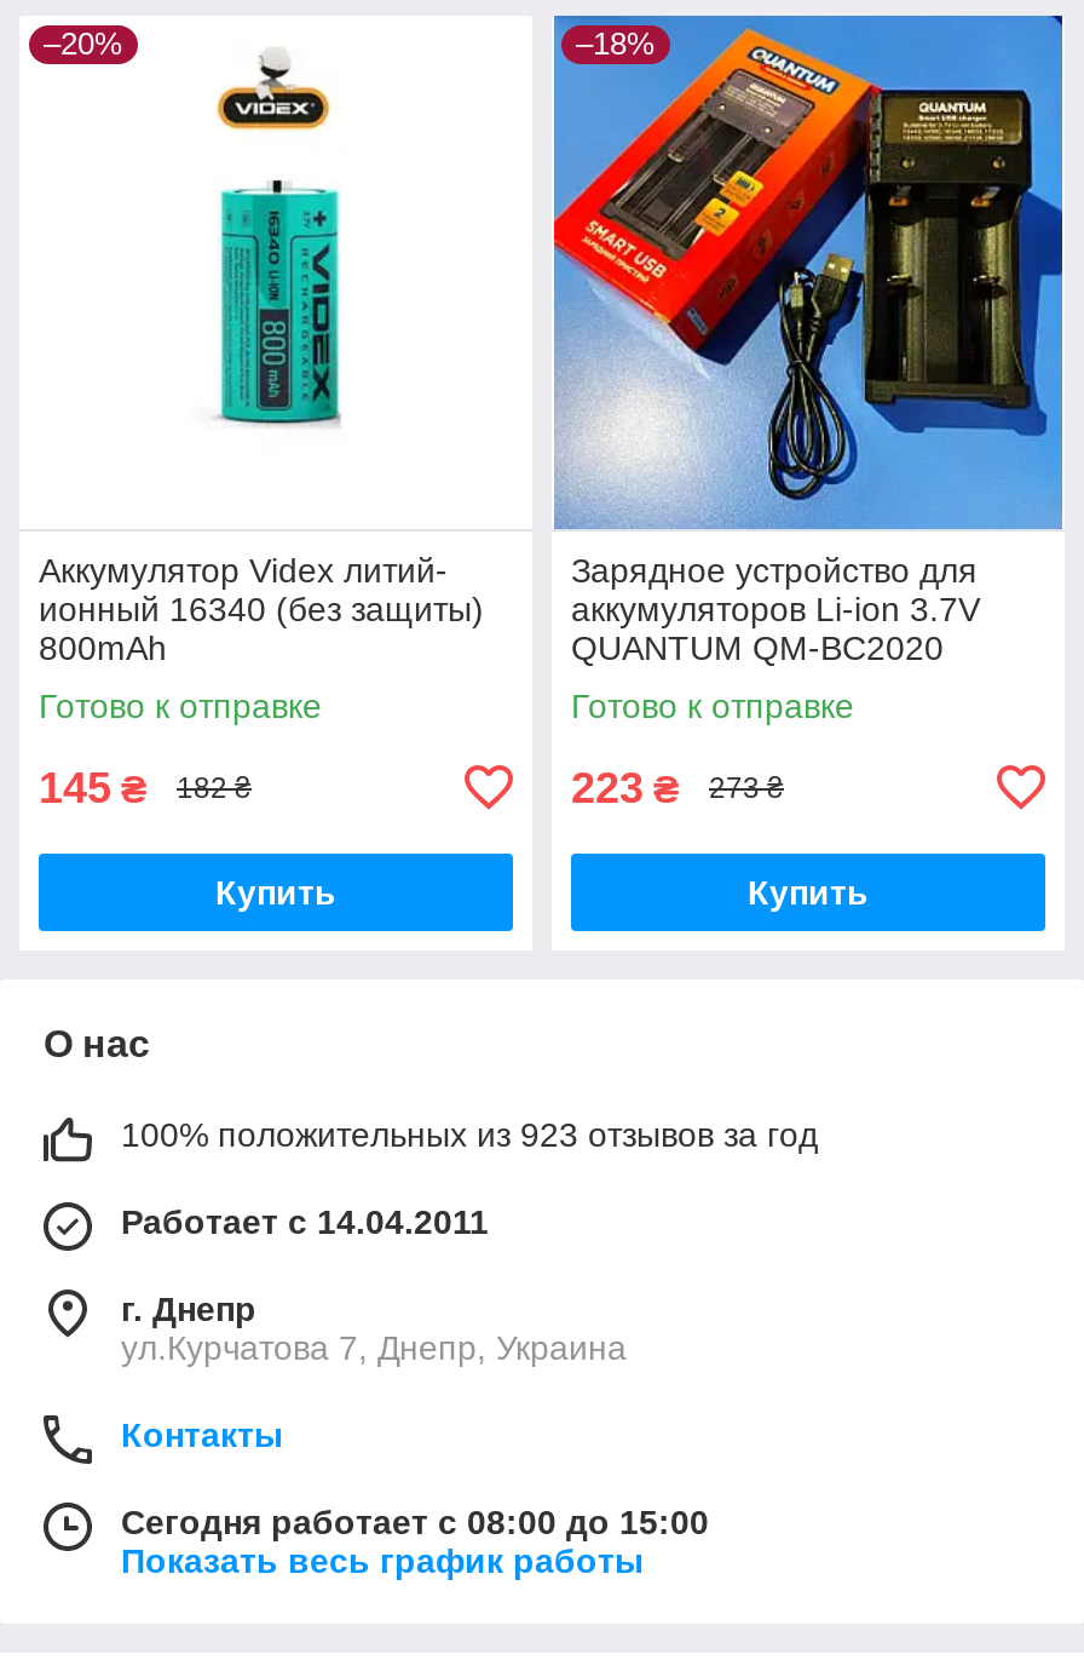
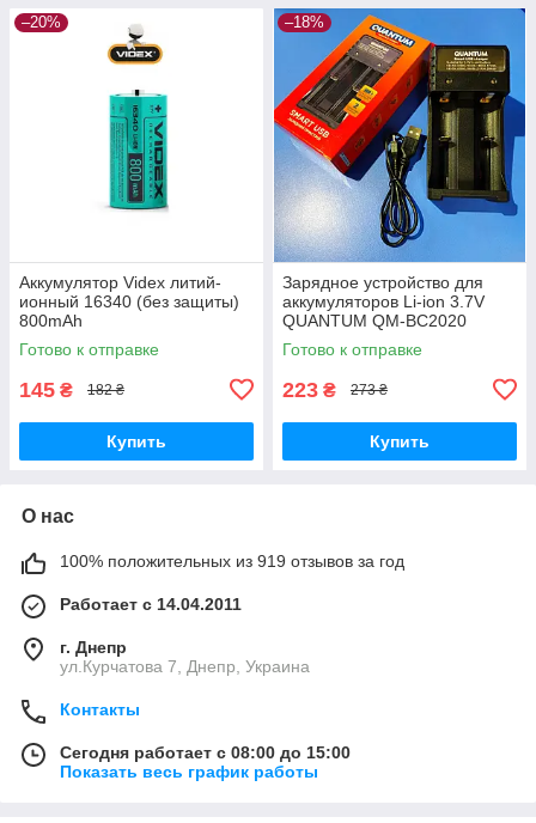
- 100% положительных из 923 отзывов за год
+ 100% положительных из 919 отзывов за год
